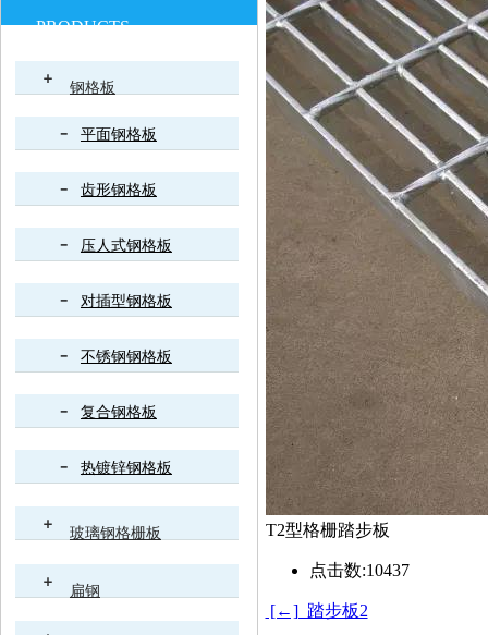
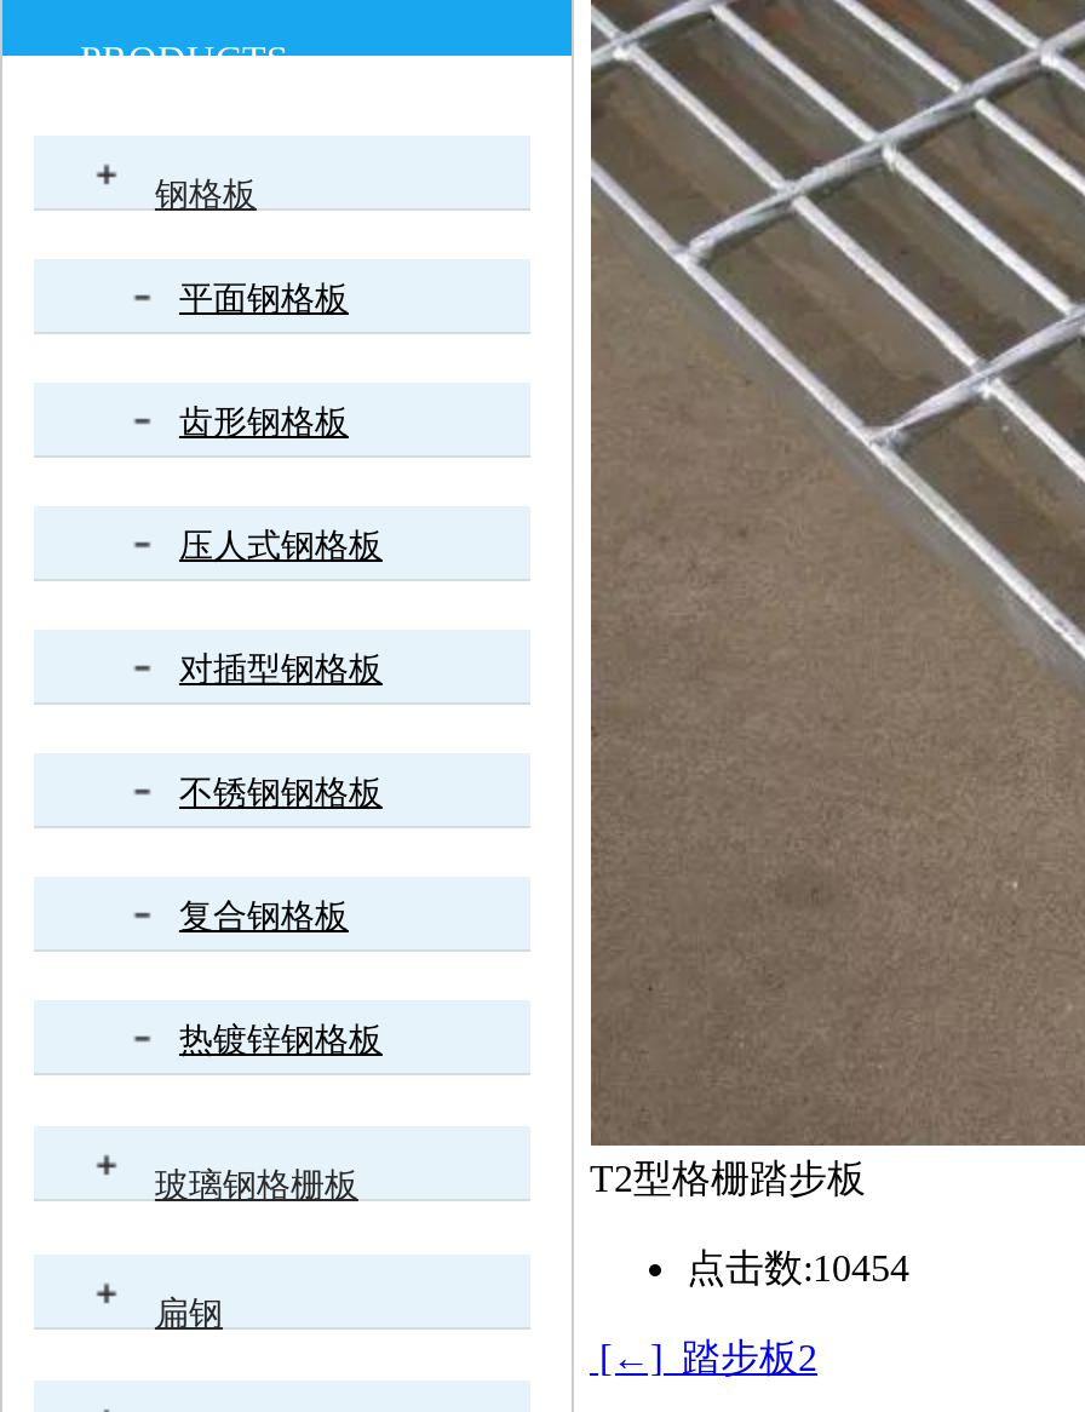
- 点击数:10437
+ 点击数:10454
